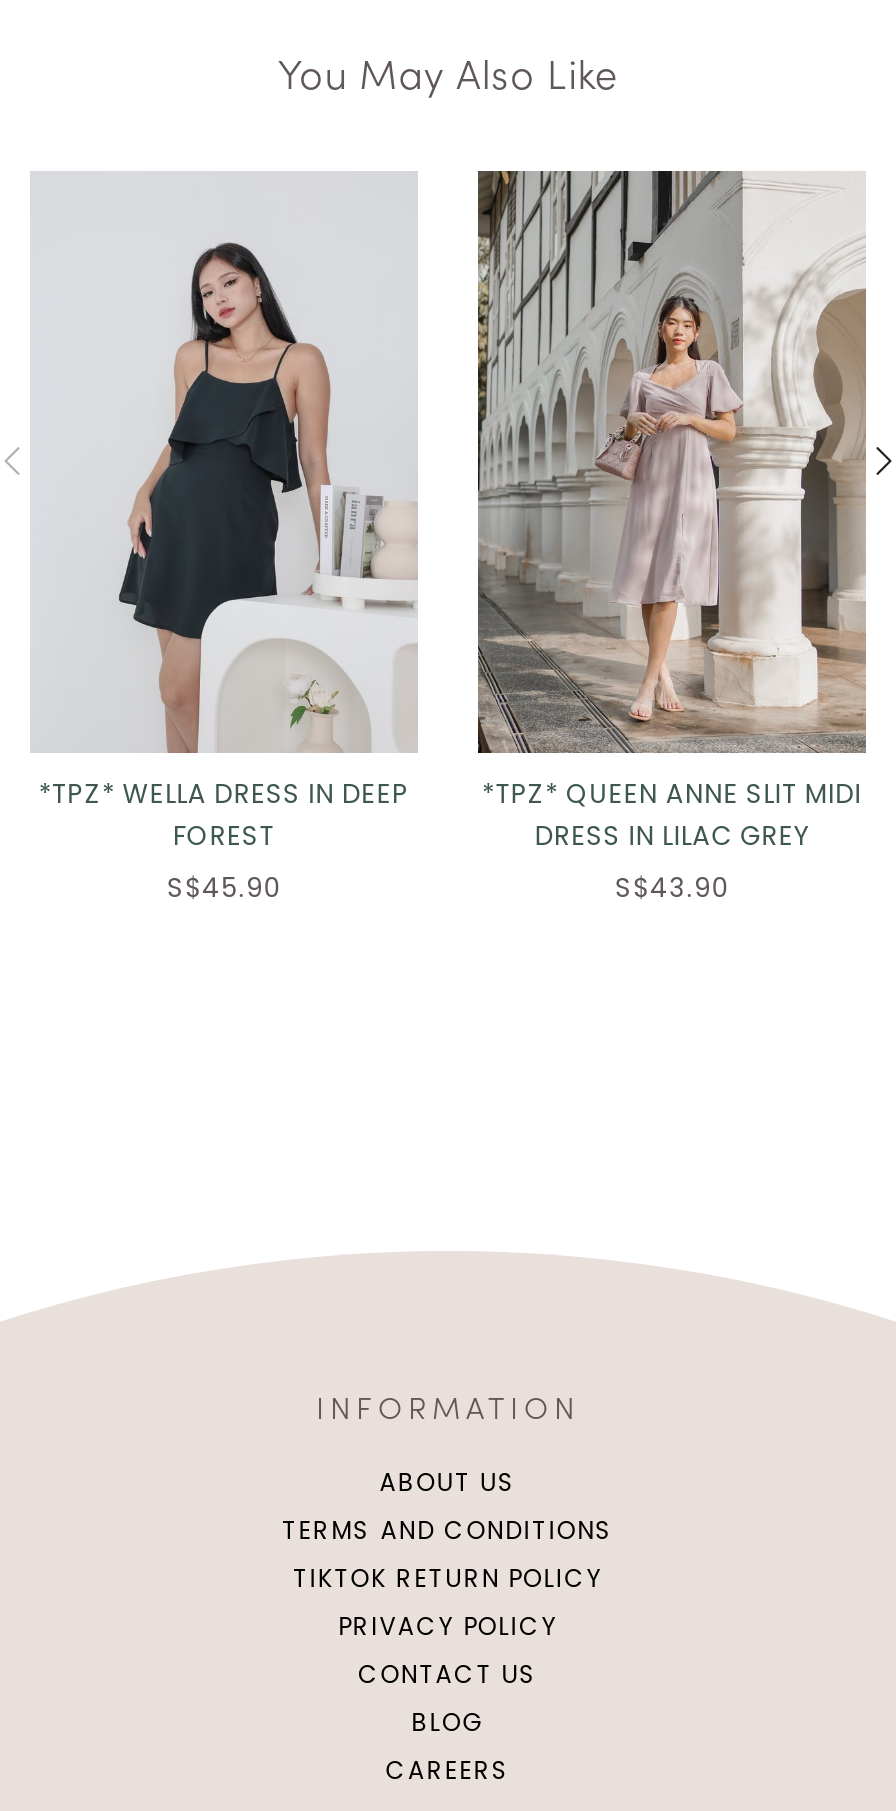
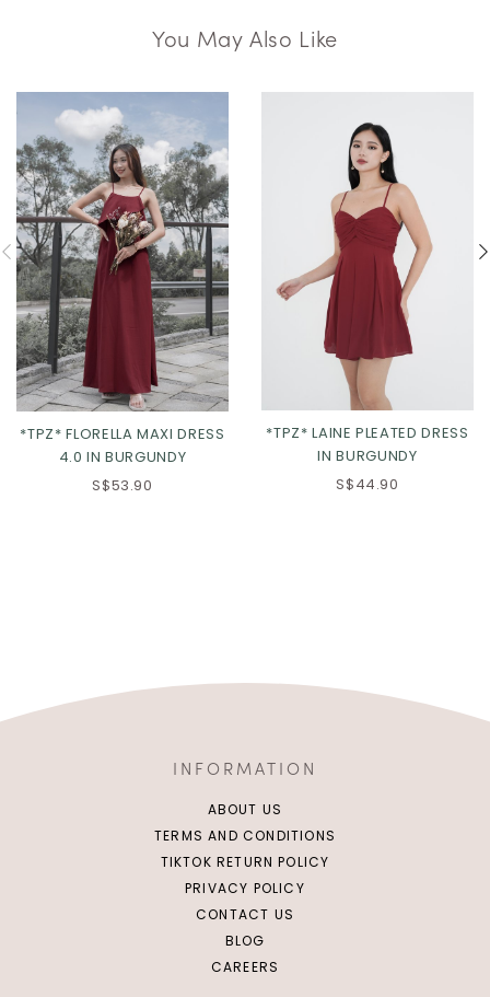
- [image]
- *TPZ* WELLA DRESS IN DEEP
- FOREST
- S$45.90
+ [image]
+ *TPZ* FLORELLA MAXI DRESS
+ 4.0 IN BURGUNDY
+ S$53.90

- [image]
- *TPZ* QUEEN ANNE SLIT MIDI
- DRESS IN LILAC GREY
- S$43.90
+ [image]
+ *TPZ* LAINE PLEATED DRESS
+ IN BURGUNDY
+ S$44.90
